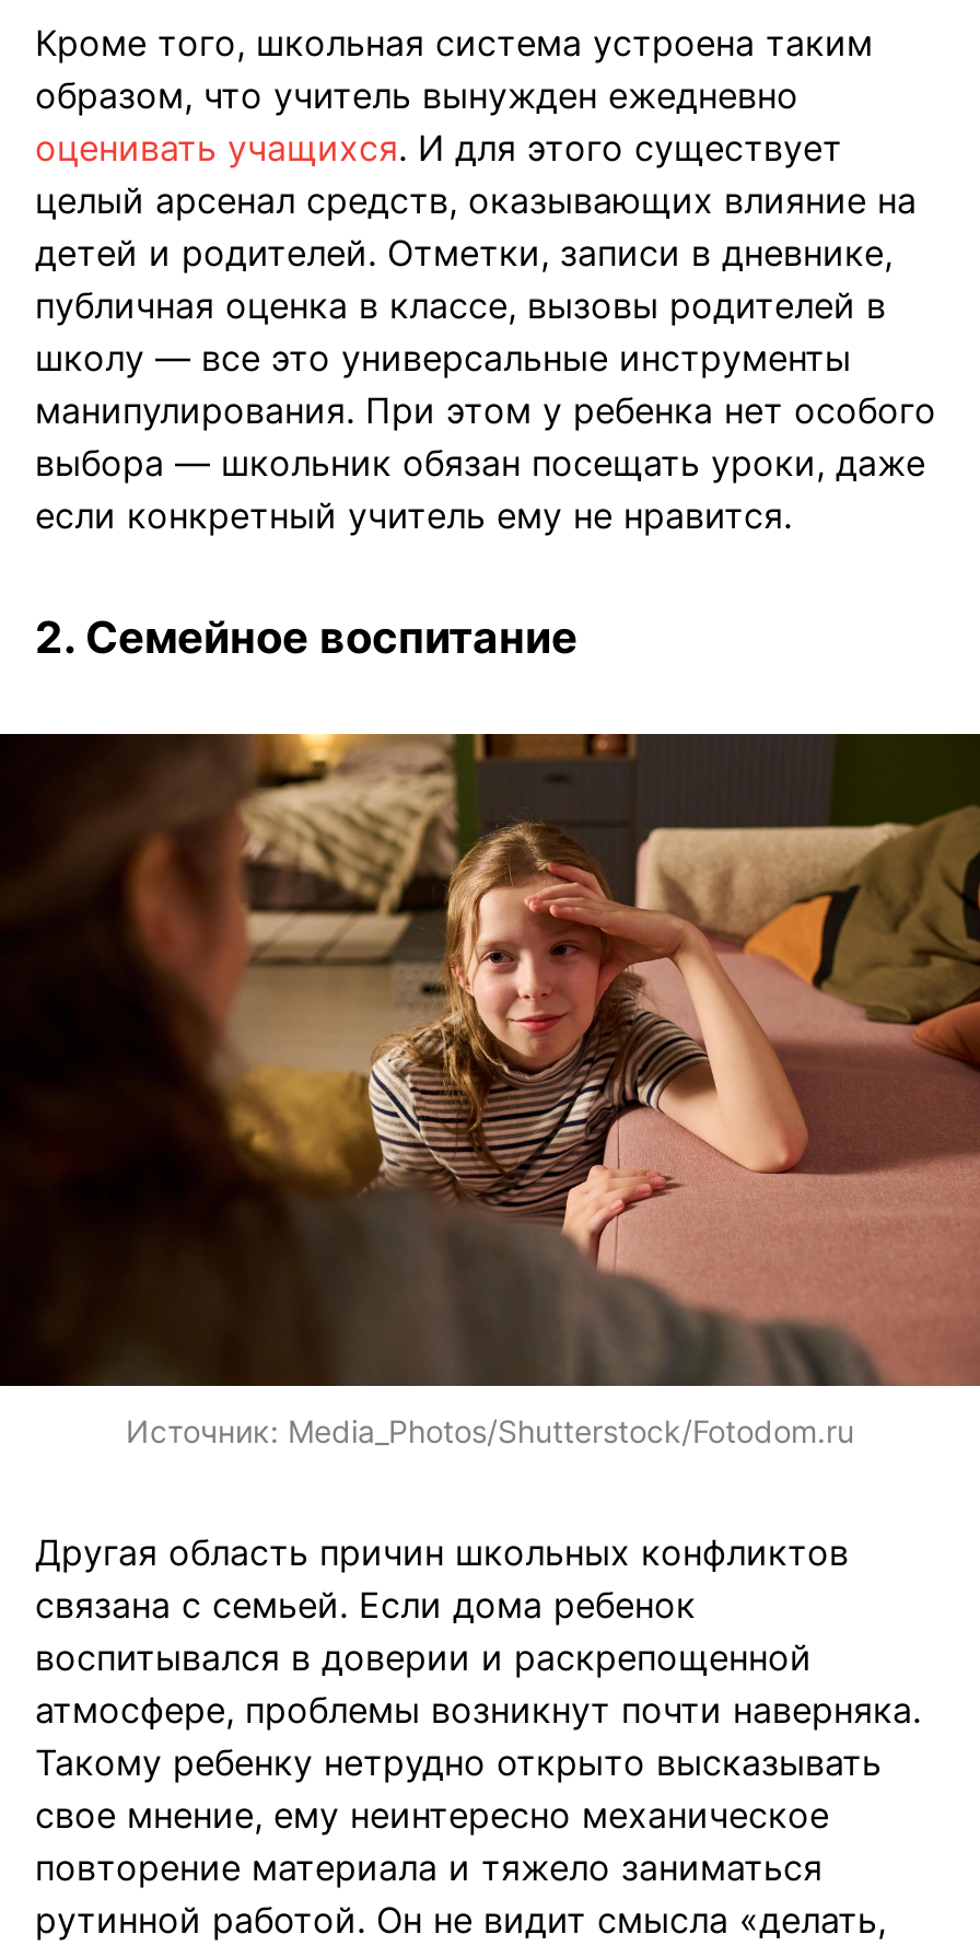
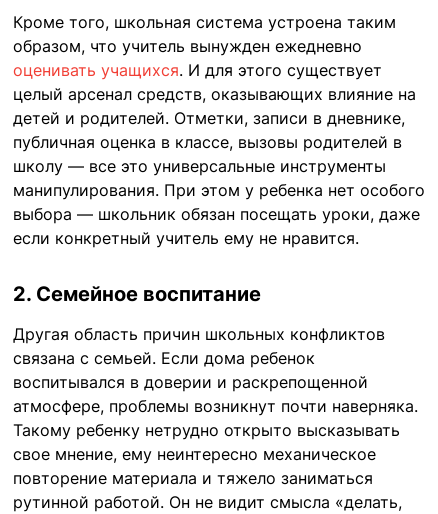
- [image]
- Источник: Media_Photos/Shutterstock/Fotodom.ru
